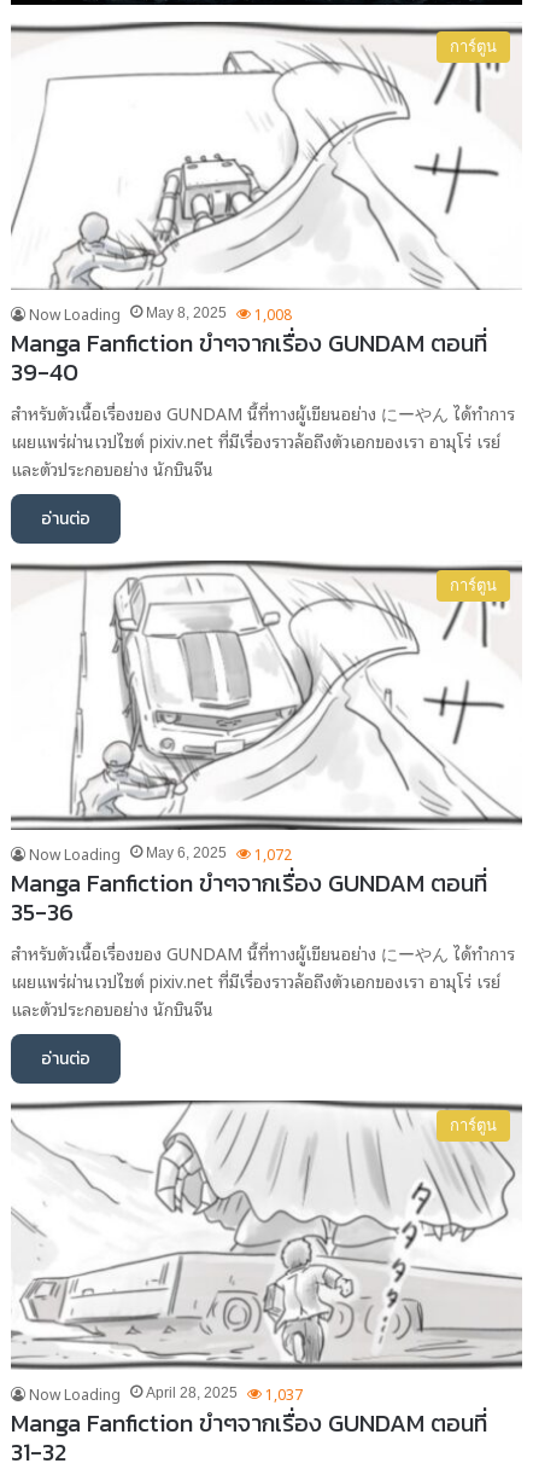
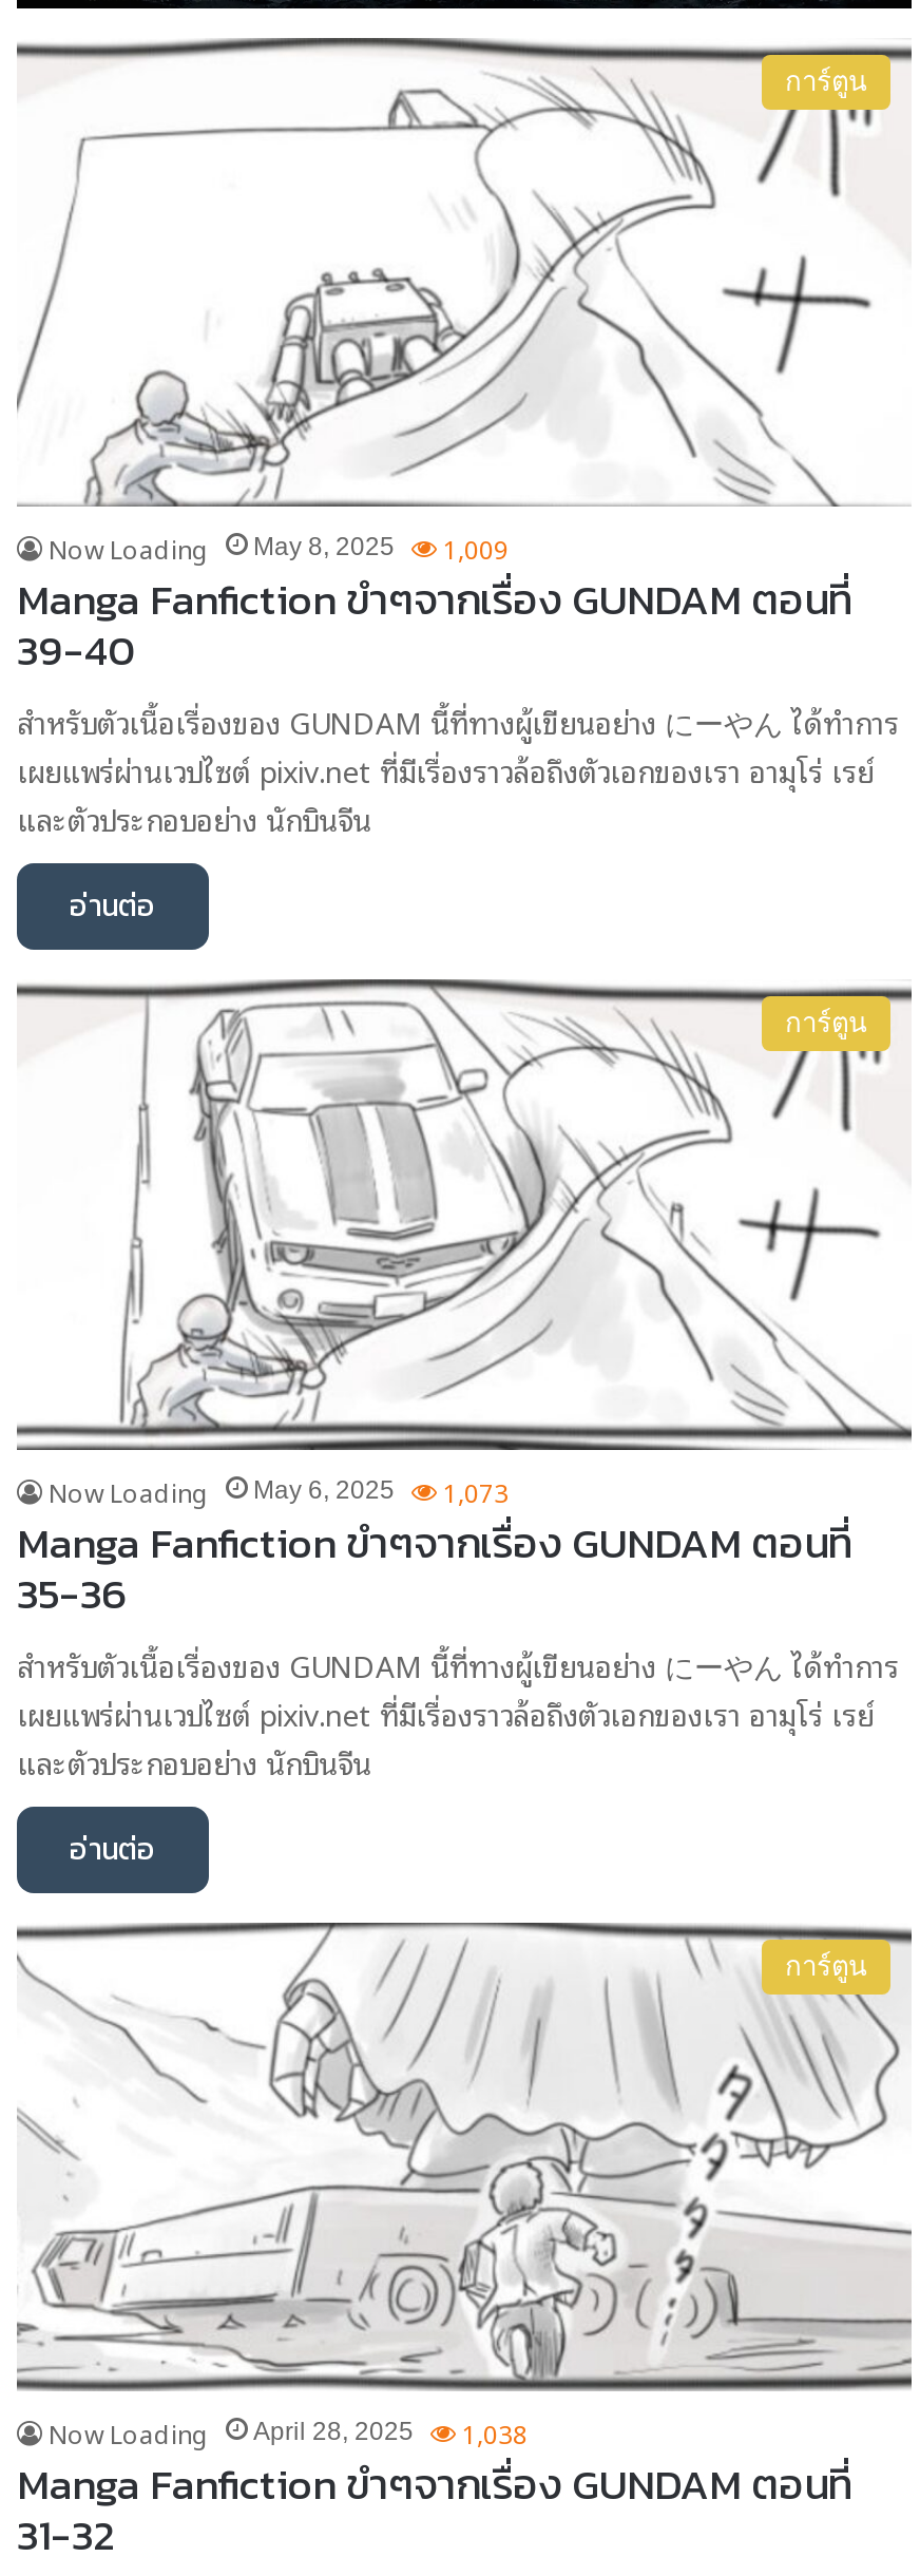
- Now Loading May 8, 2025 1,008
+ Now Loading May 8, 2025 1,009

- Now Loading May 6, 2025 1,072
+ Now Loading May 6, 2025 1,073

- Now Loading April 28, 2025 1,037
+ Now Loading April 28, 2025 1,038
